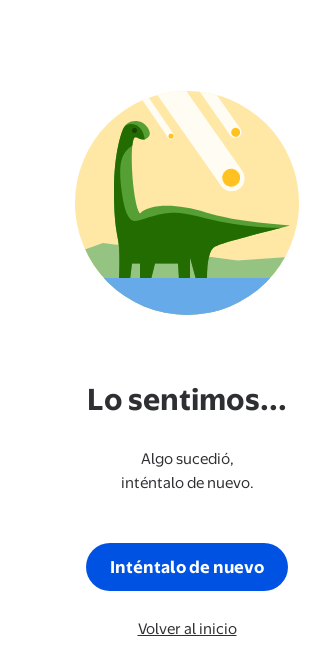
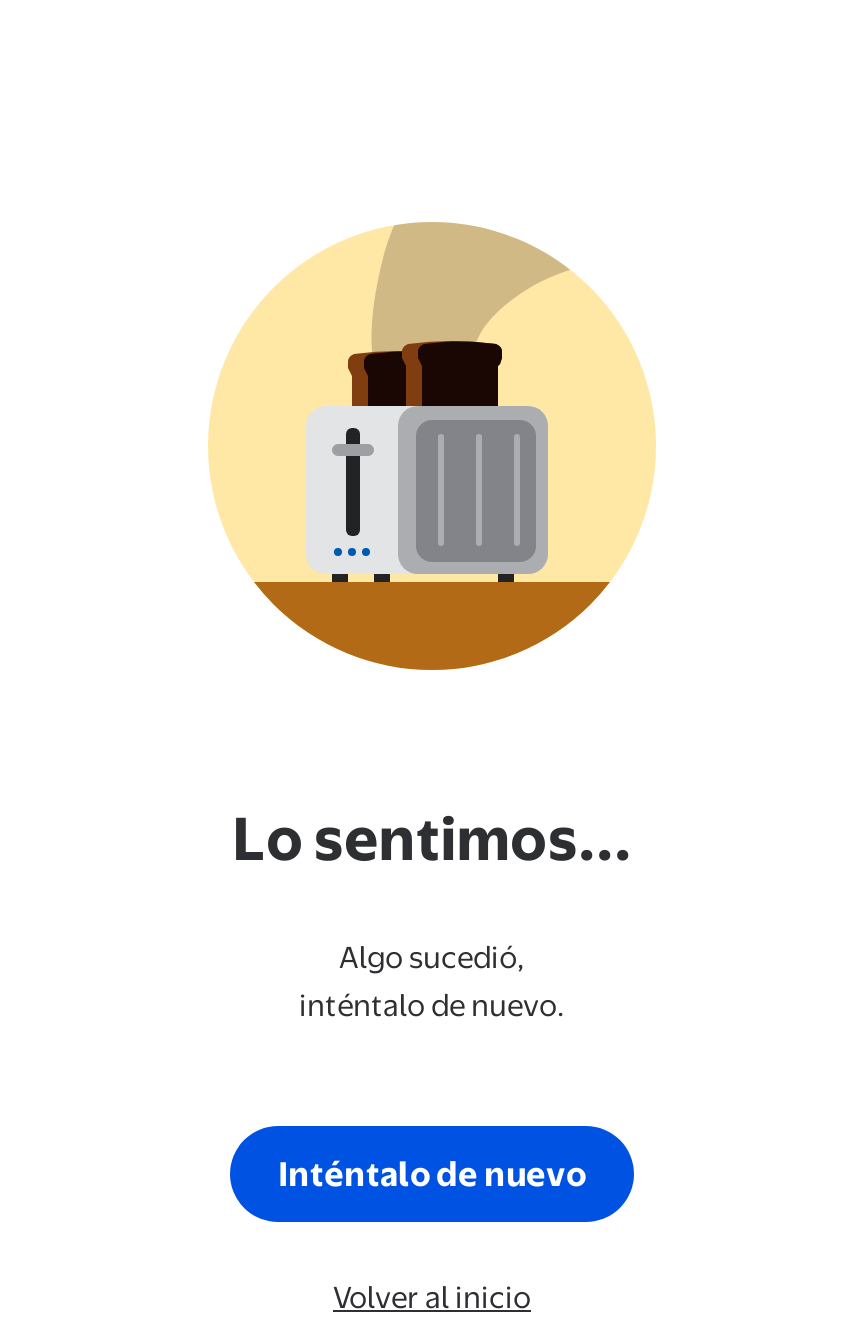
- [image]
+ [image]
